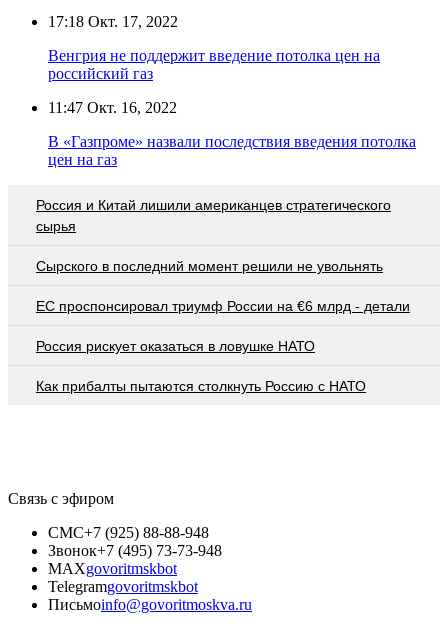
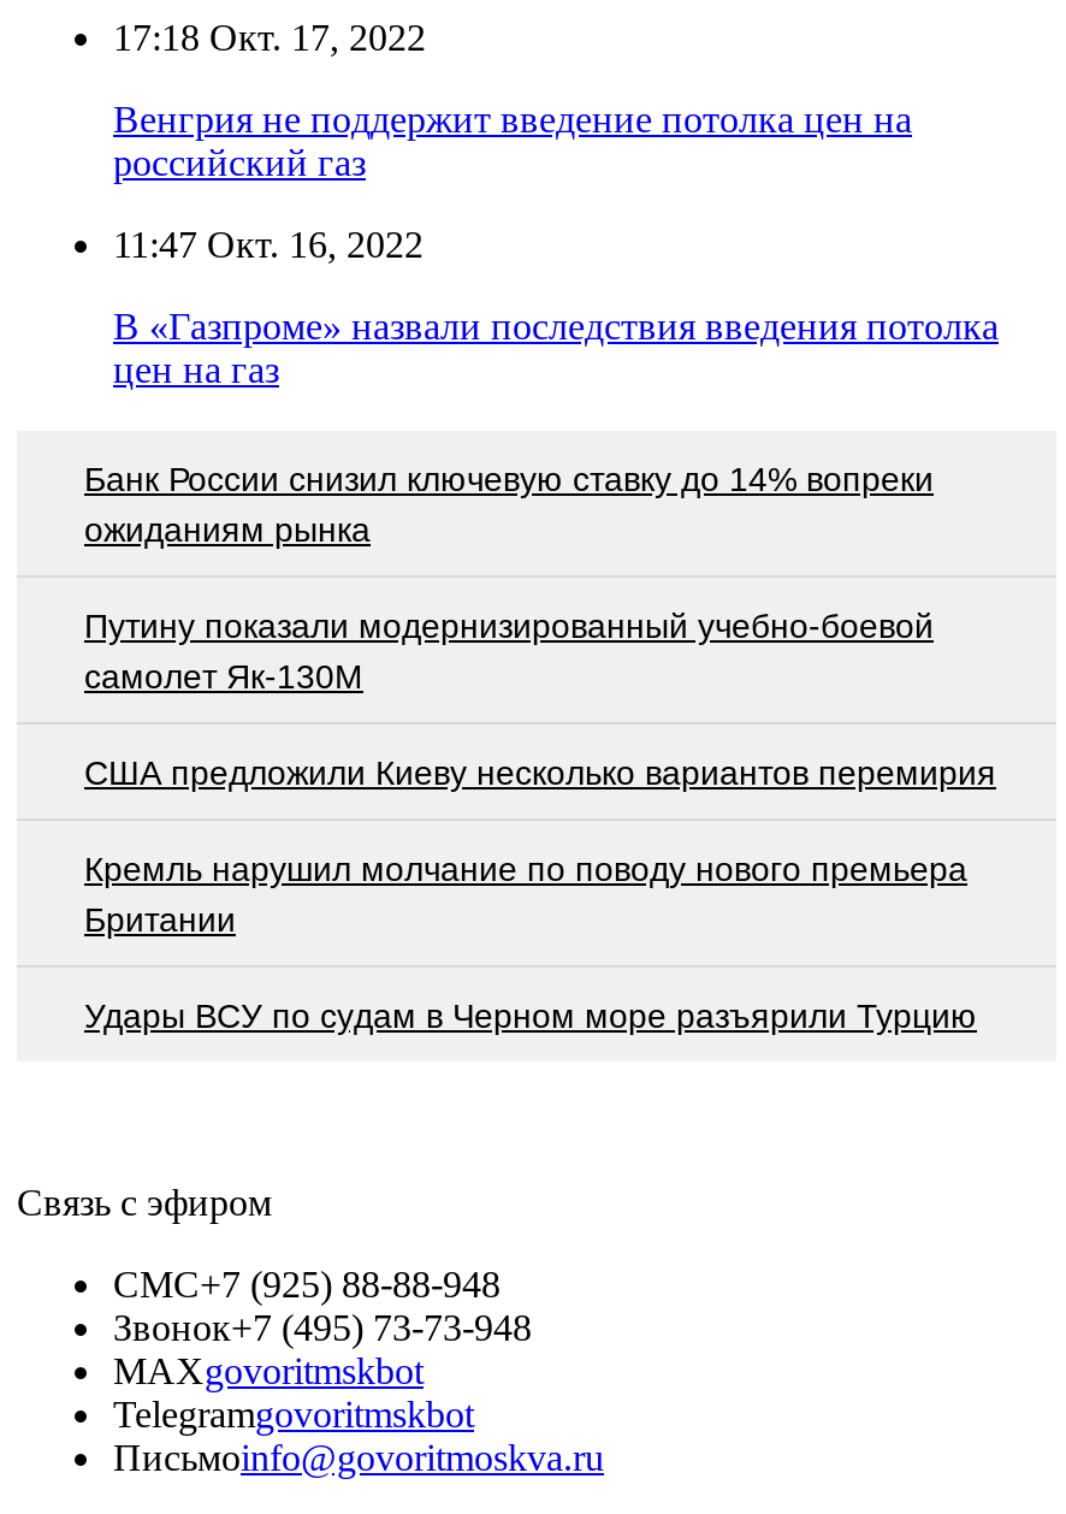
- Россия и Китай лишили американцев стратегического
- сырья
+ Банк России снизил ключевую ставку до 14% вопреки
+ ожиданиям рынка

- Сырского в последний момент решили не увольнять
+ Путину показали модернизированный учебно-боевой
+ самолет Як-130М

- EC проспонсировал триумф России на €6 млрд - детали
+ США предложили Киеву несколько вариантов перемирия

- Россия рискует оказаться в ловушке НАТО
+ Кремль нарушил молчание по поводу нового премьера
+ Британии

- Как прибалты пытаются столкнуть Россию с НАТО
+ Удары ВСУ по судам в Черном море разъярили Турцию
